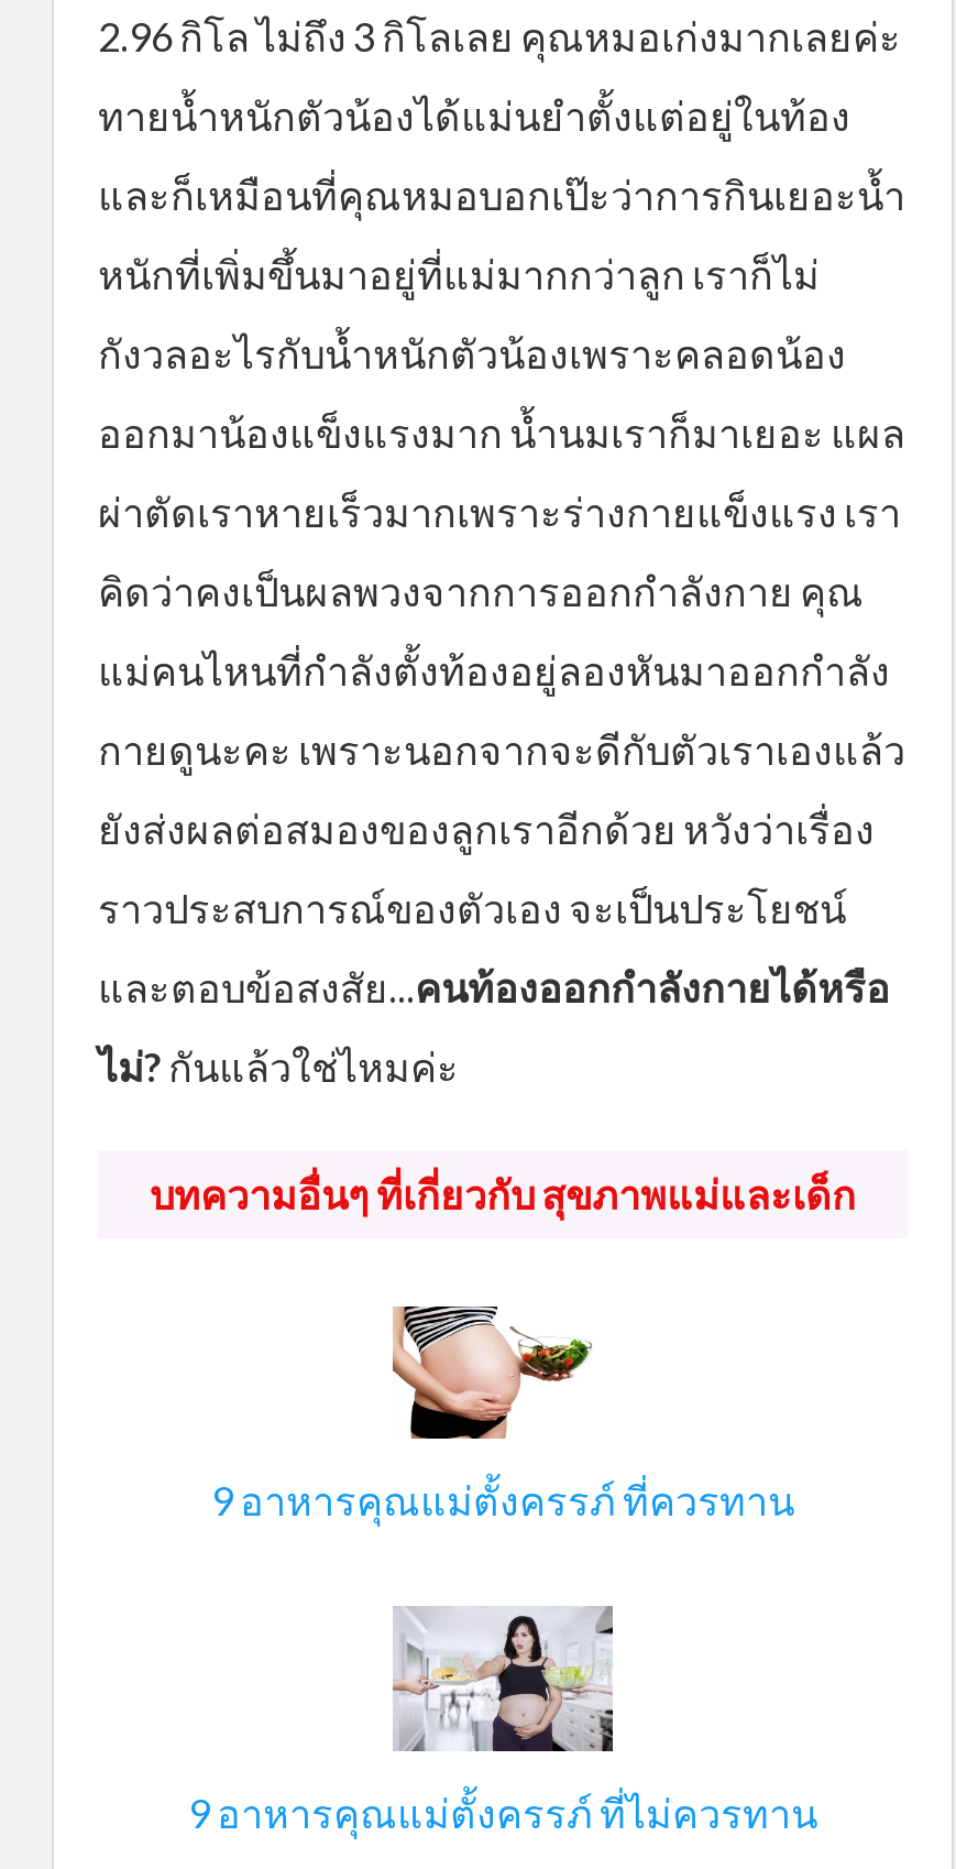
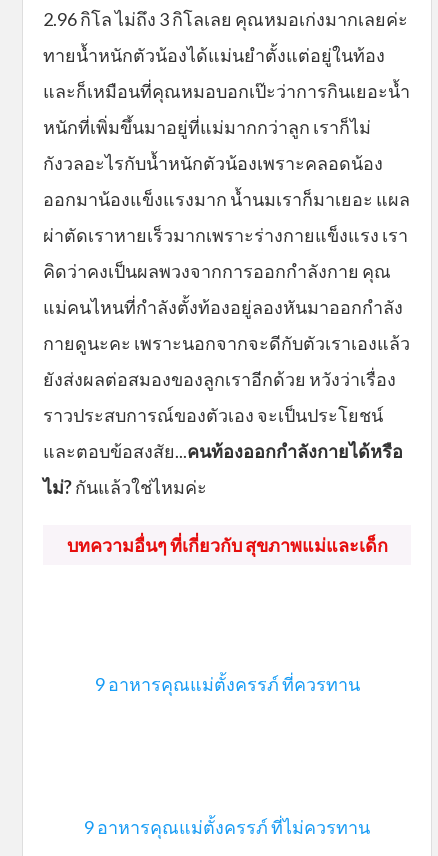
- [image]

- [image]
